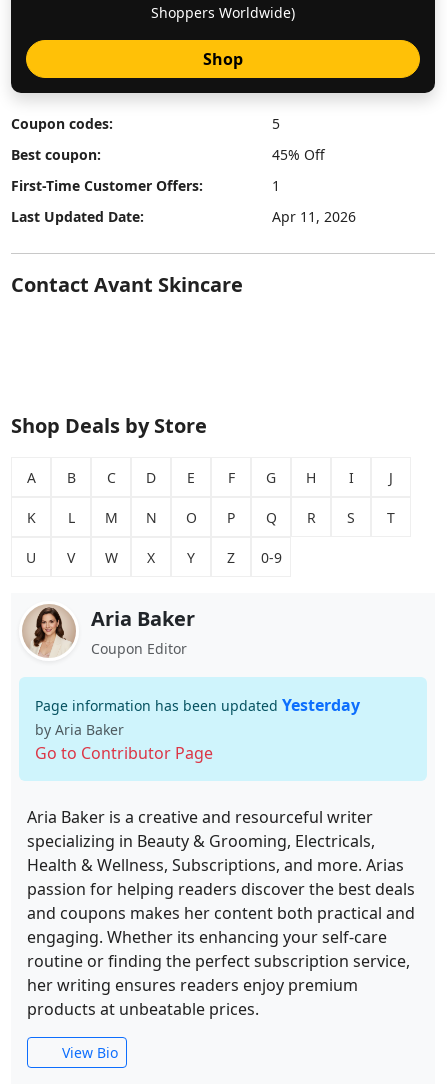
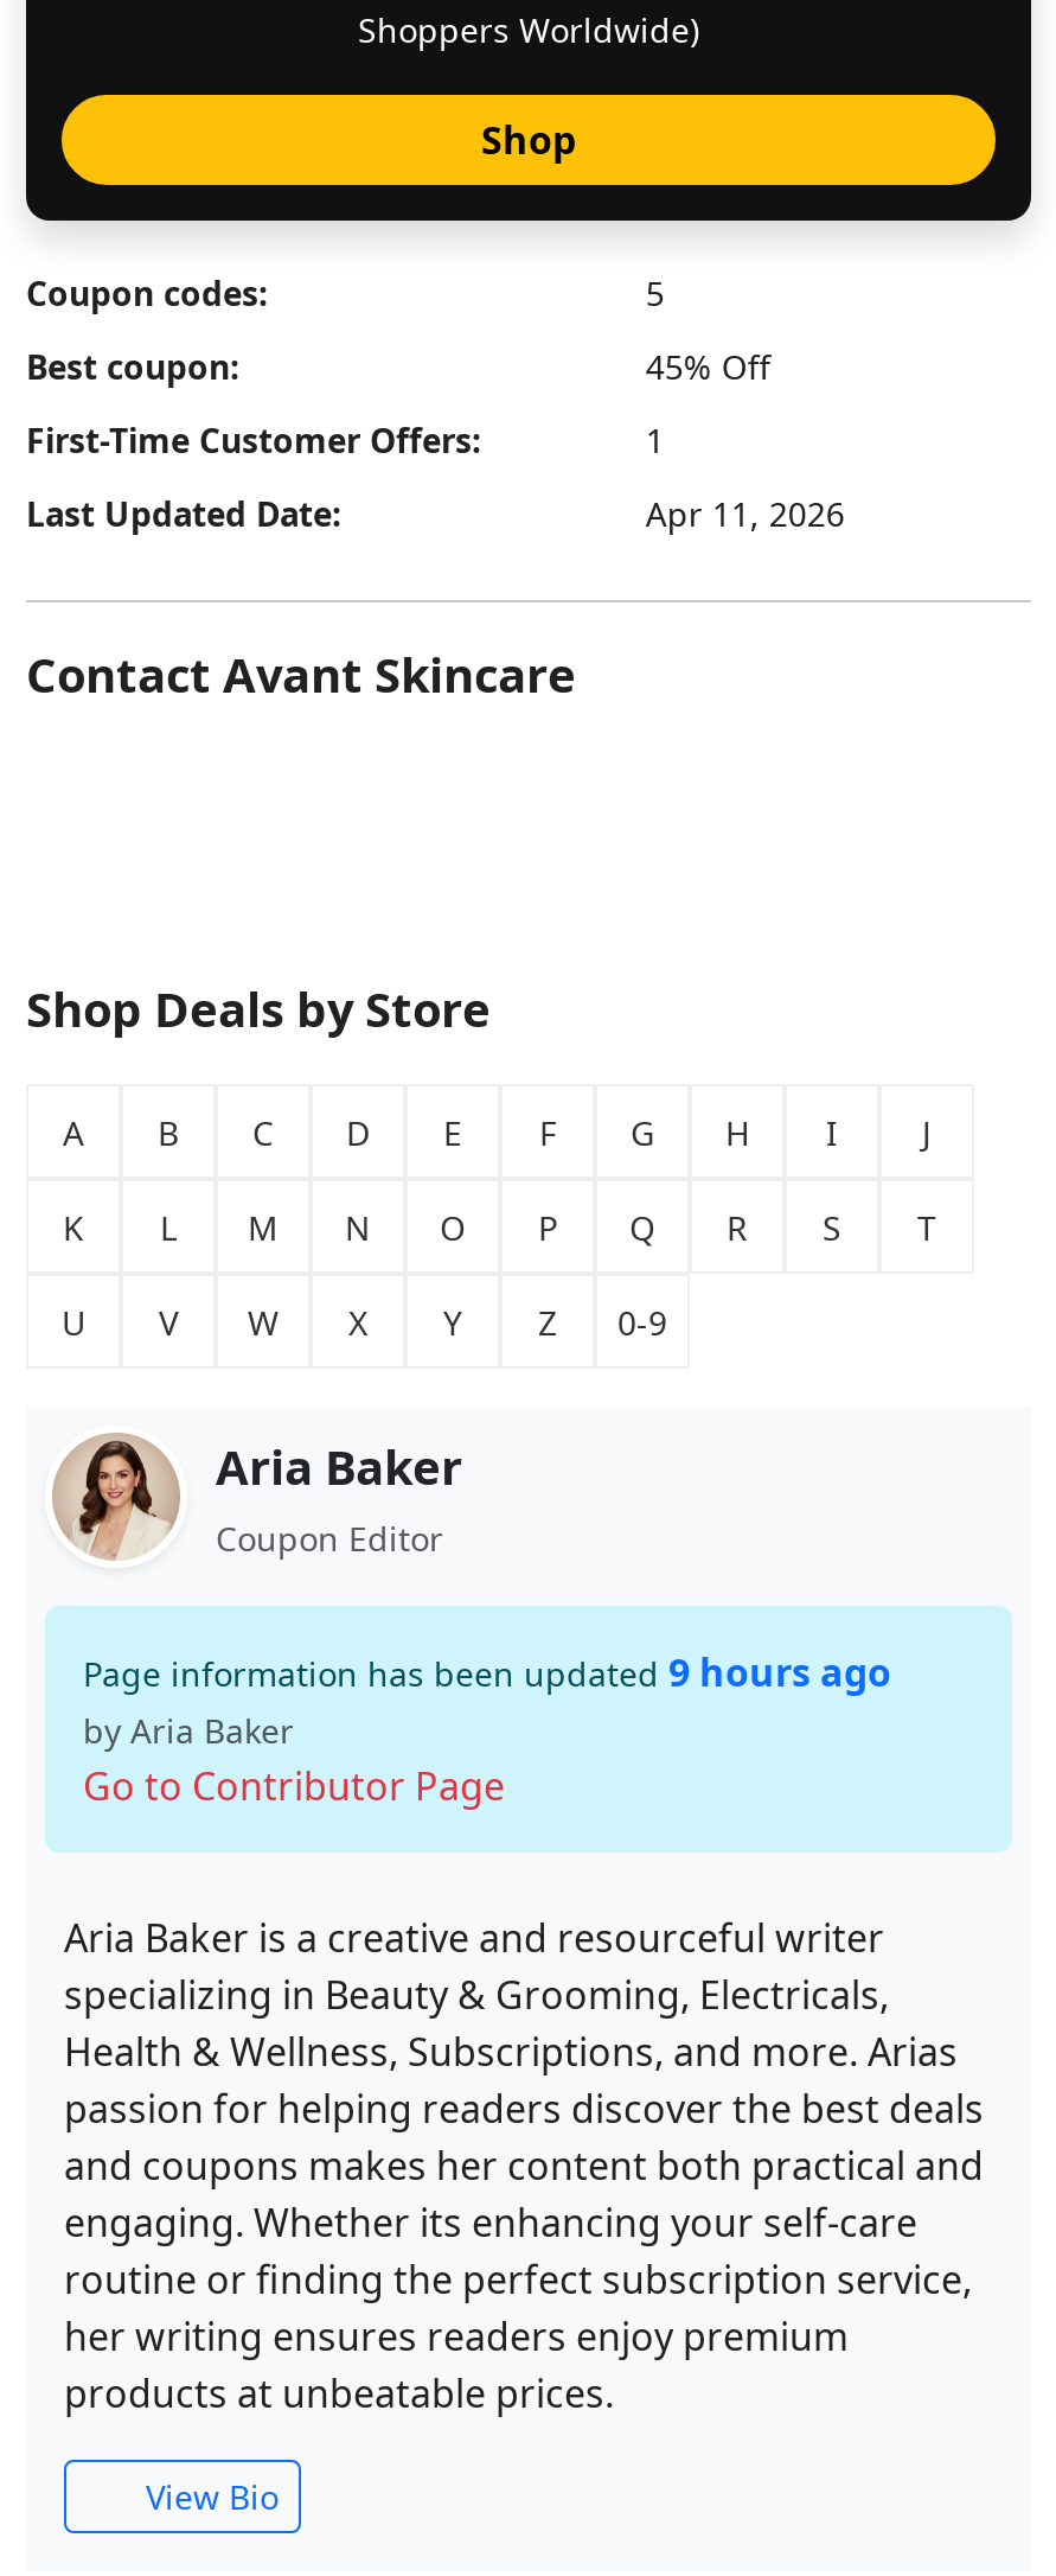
- Page information has been updated Yesterday
+ Page information has been updated 9 hours ago
